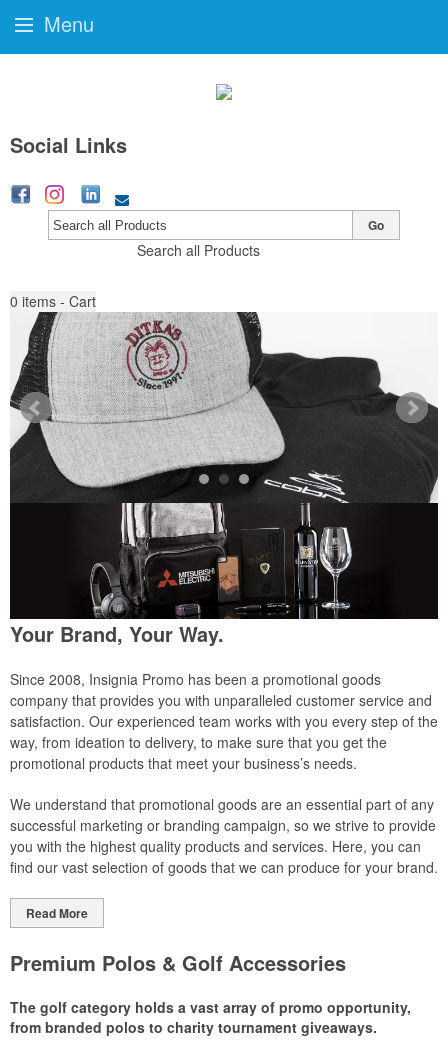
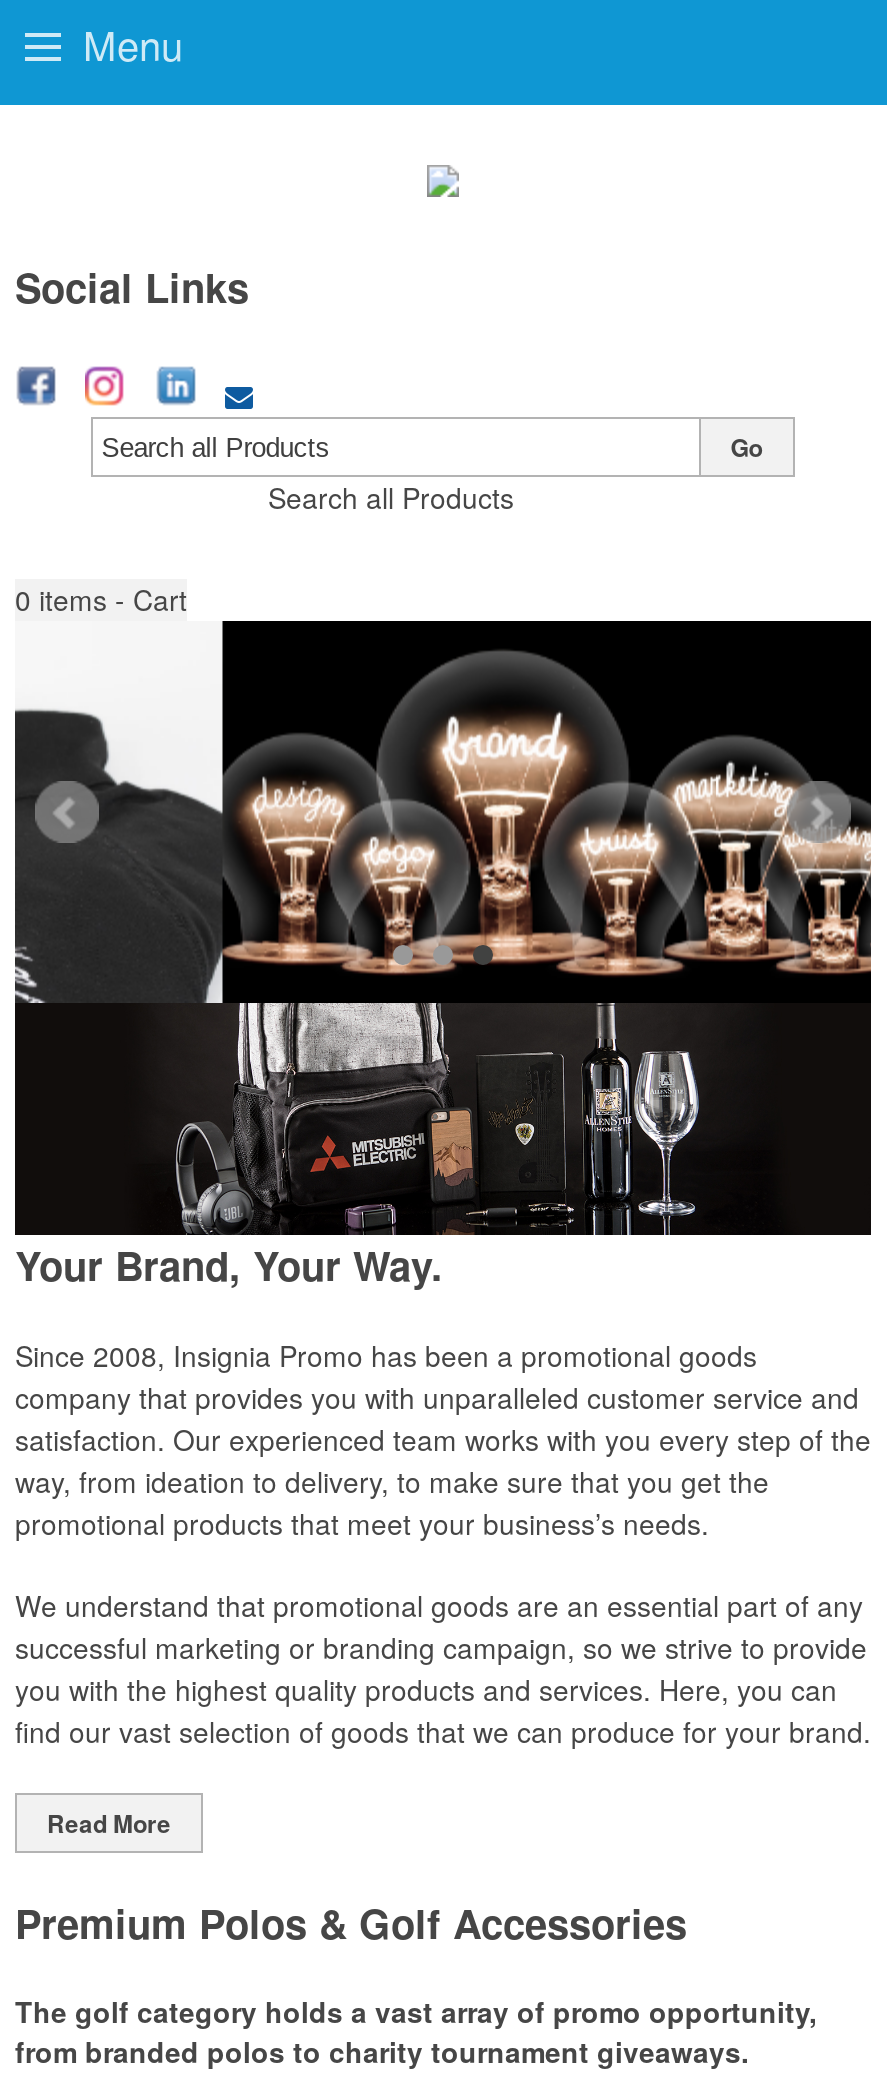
- [image]
+ [image]
